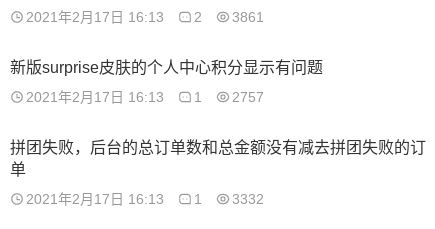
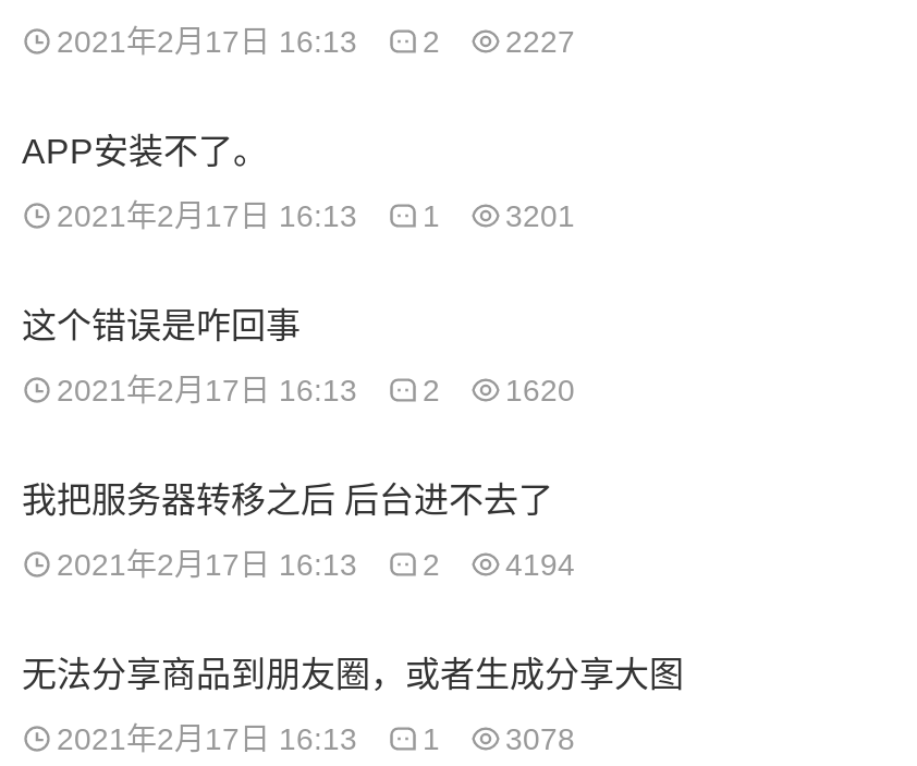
- 2021年2月17日 16:13 2 3861
+ 2021年2月17日 16:13 2 2227

- 新版surprise皮肤的个人中心积分显示有问题
+ APP安装不了。

- 2757
- 拼团失败，后台的总订单数和总金额没有减去拼团失败的订
- 单
+ 3201
+ 这个错误是咋回事
+ 2021年2月17日 16:13
+ 2
+ 1620
+ 我把服务器转移之后 后台进不去了
+ 2021年2月17日 16:13
+ 2
+ 4194
+ 无法分享商品到朋友圈，或者生成分享大图

- 2021年2月17日 16:13 1 3332
+ 2021年2月17日 16:13 1 3078
